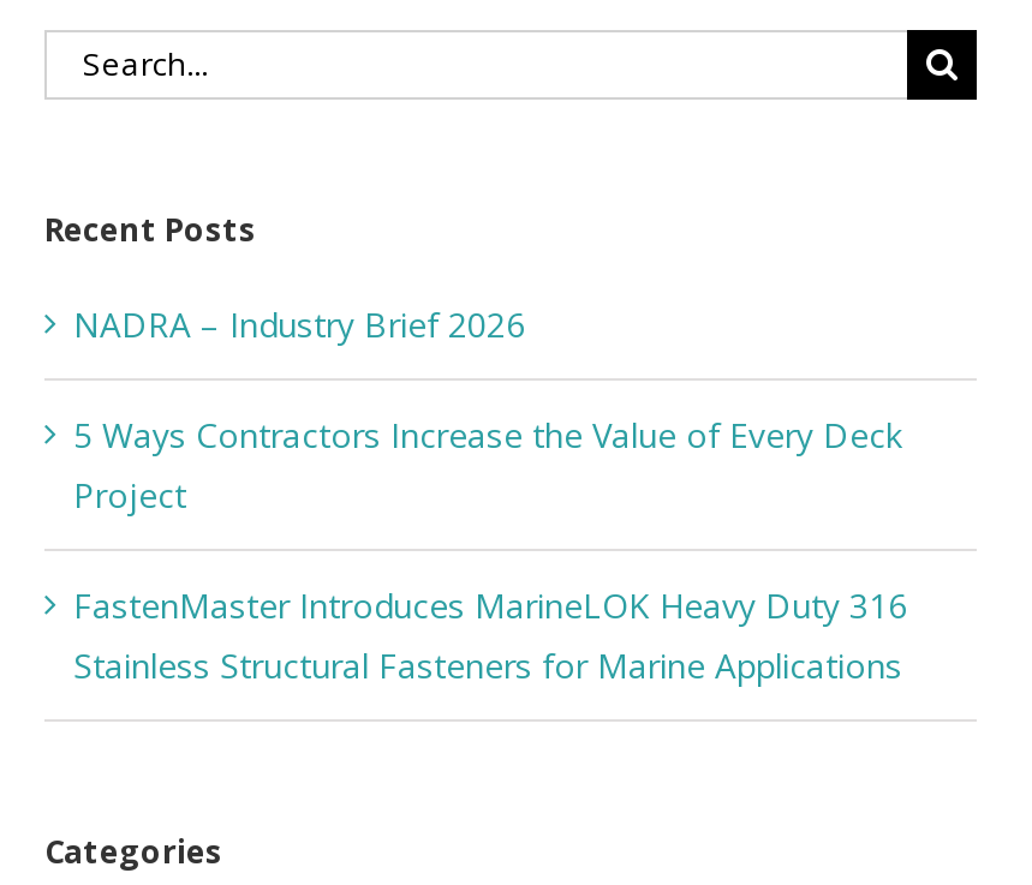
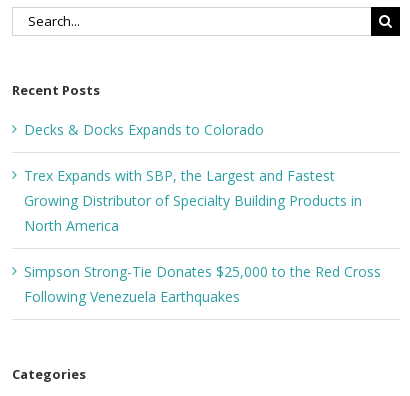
- NADRA – Industry Brief 2026
+ Decks & Docks Expands to Colorado

- 5 Ways Contractors Increase the Value of Every Deck
- Project
+ Trex Expands with SBP, the Largest and Fastest
+ Growing Distributor of Specialty Building Products in
+ North America

- FastenMaster Introduces MarineLOK Heavy Duty 316
- Stainless Structural Fasteners for Marine Applications
+ Simpson Strong-Tie Donates $25,000 to the Red Cross
+ Following Venezuela Earthquakes
